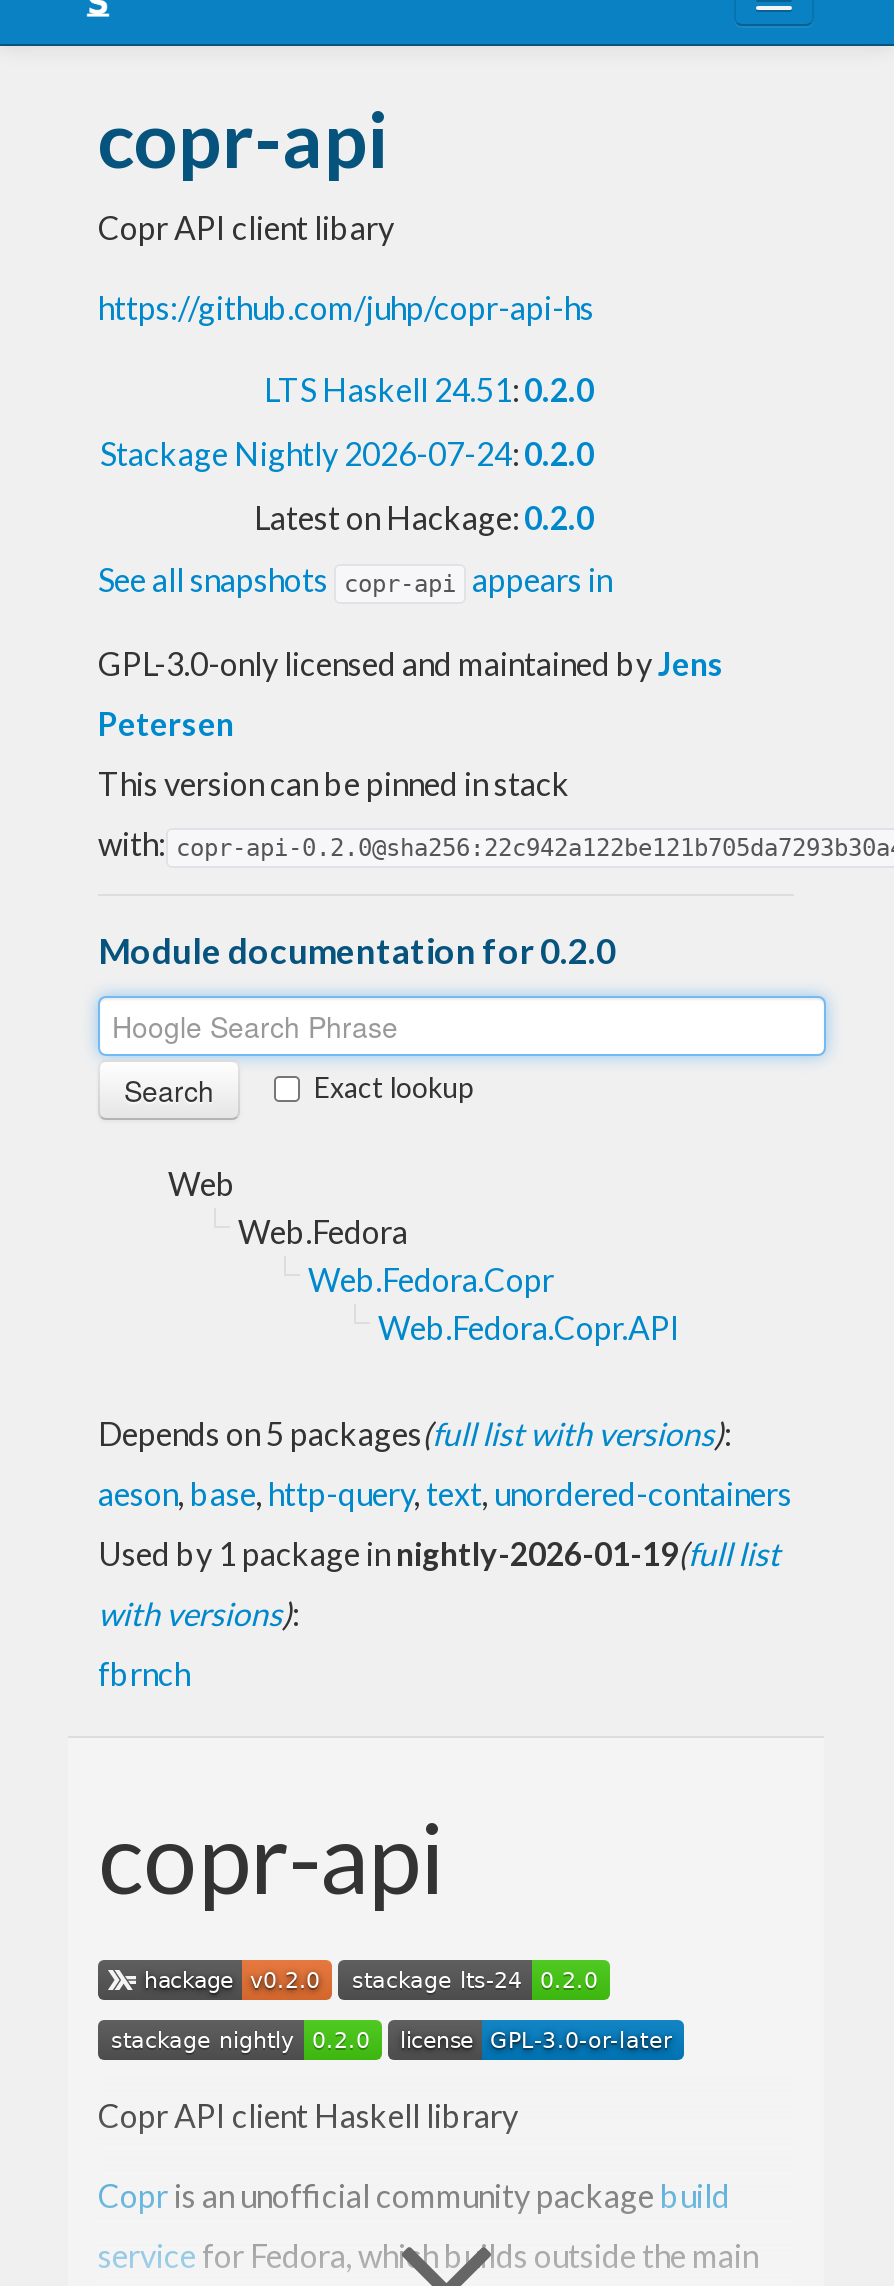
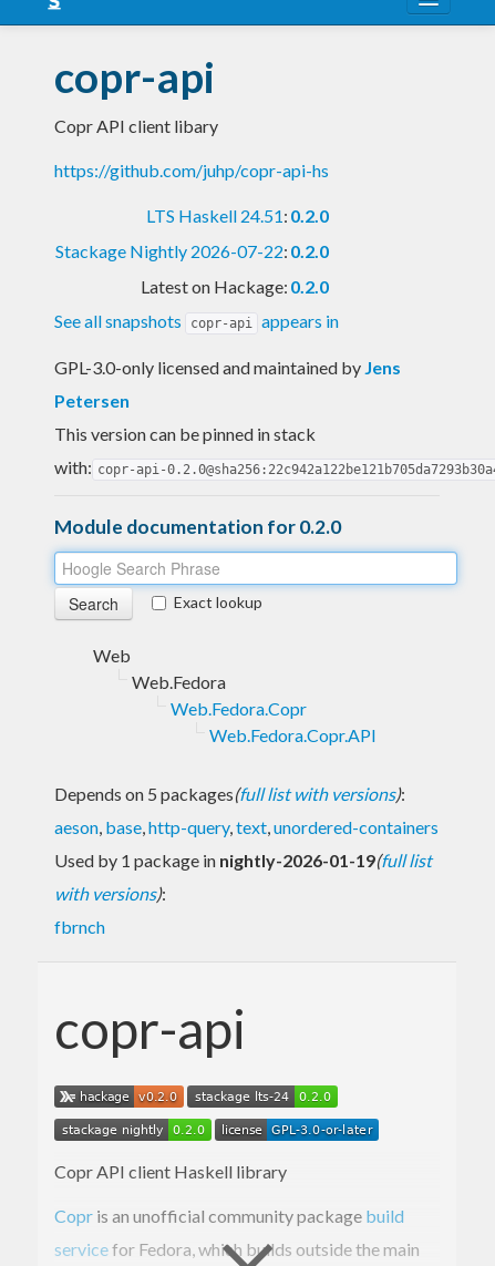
- Stackage Nightly 2026-07-24: 0.2.0
+ Stackage Nightly 2026-07-22: 0.2.0
